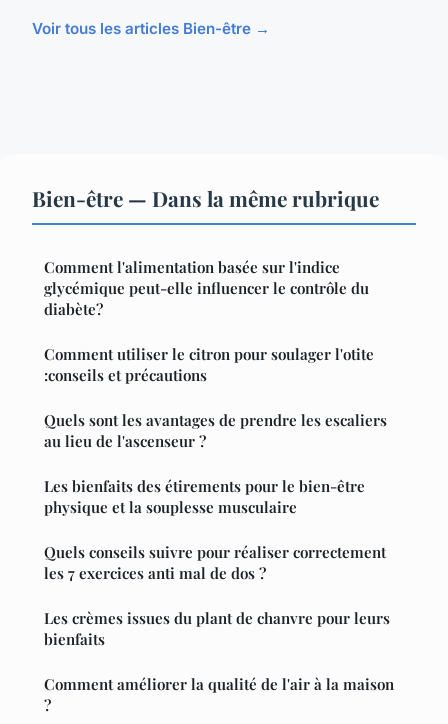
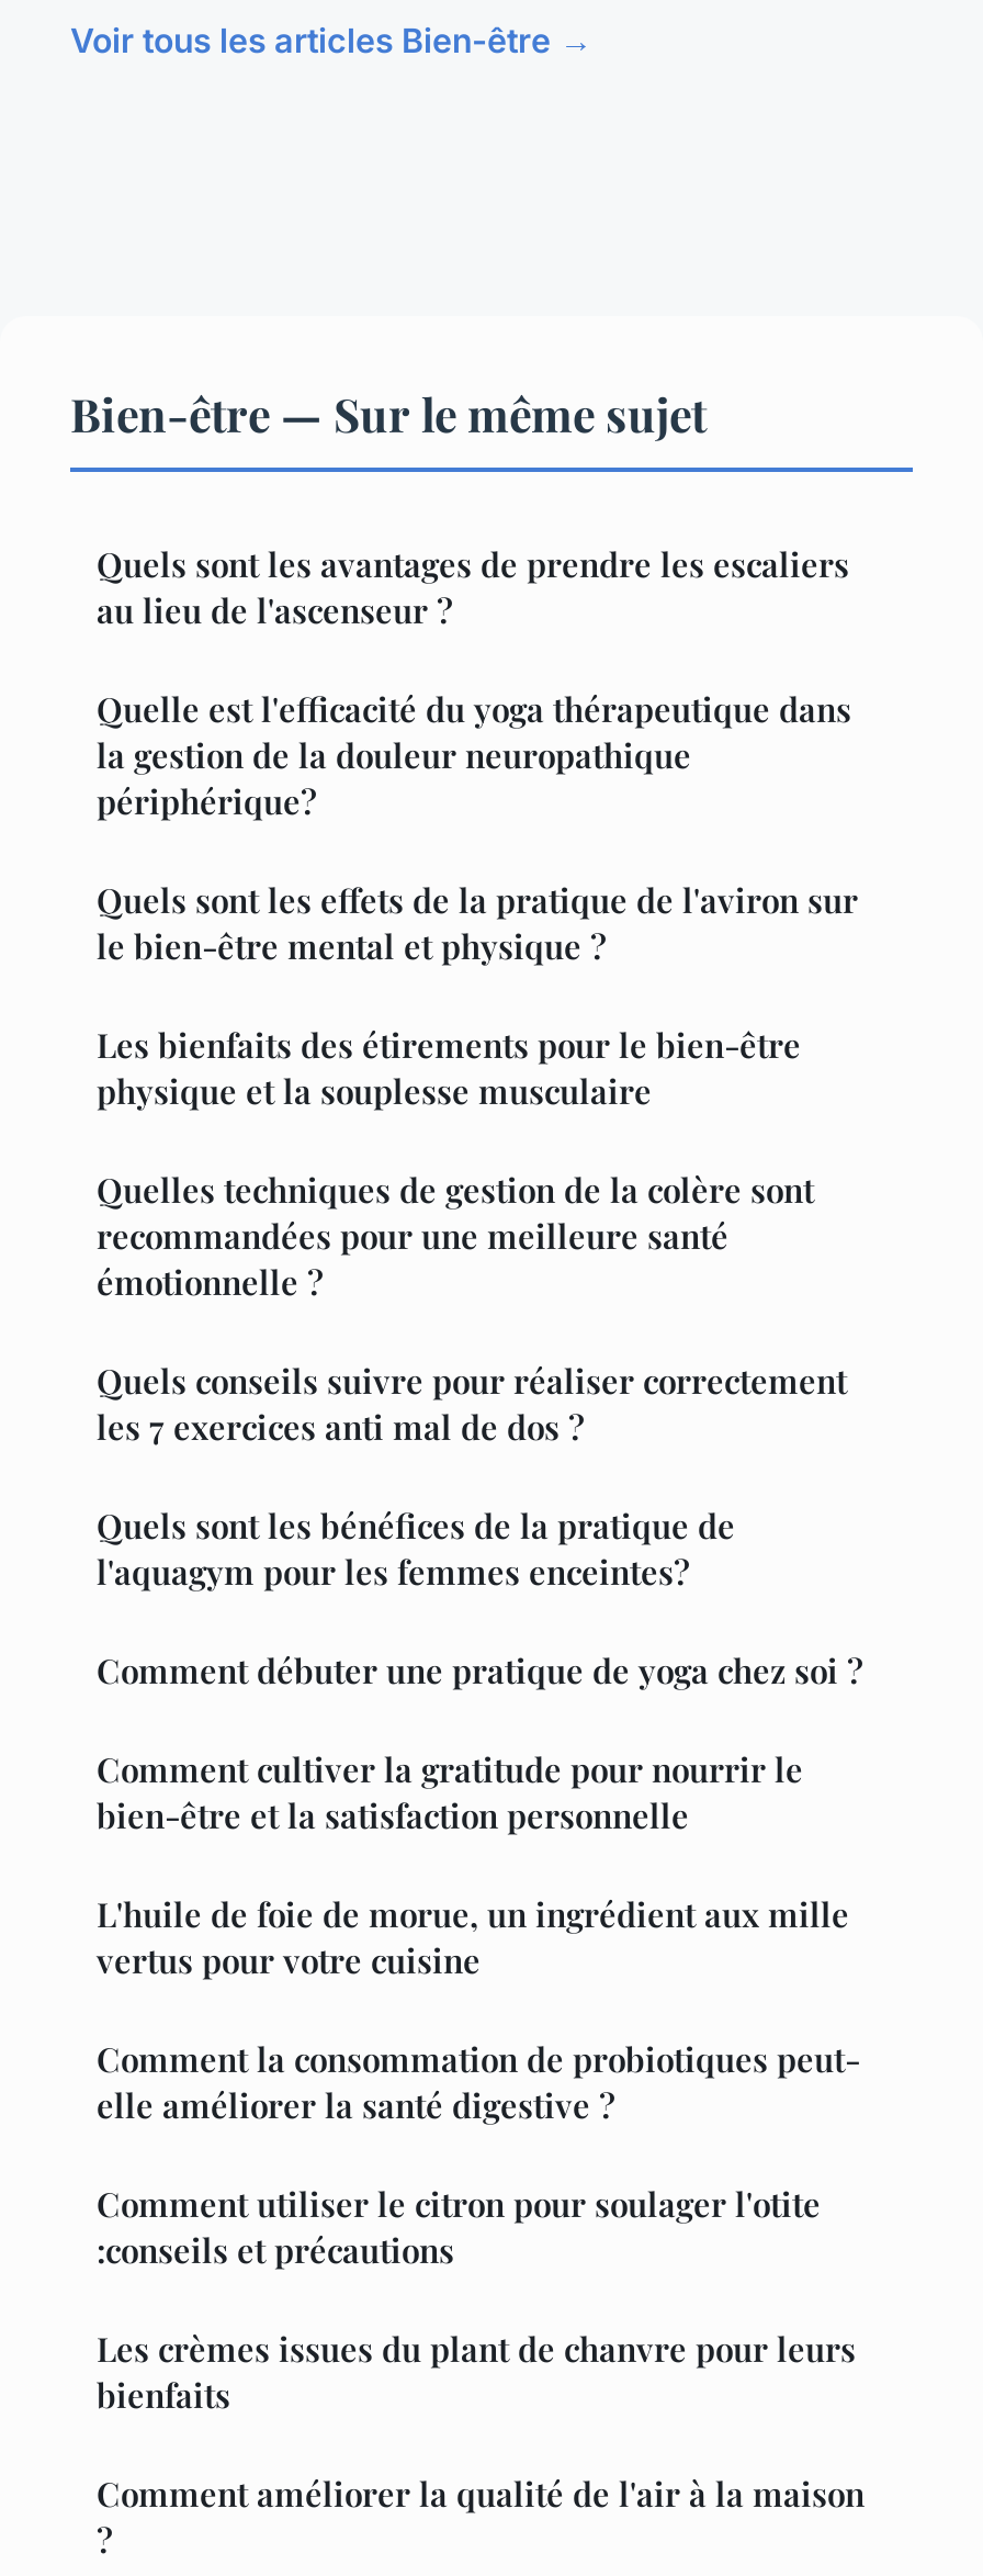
- Bien-être — Dans la même rubrique
- Comment l'alimentation basée sur l'indice
- glycémique peut-elle influencer le contrôle du
- diabète?
+ Bien-être — Sur le même sujet
+ Quelle est l'efficacité du yoga thérapeutique dans
+ la gestion de la douleur neuropathique
+ périphérique?
+ Quels sont les effets de la pratique de l'aviron sur
+ le bien-être mental et physique ?
+ Quelles techniques de gestion de la colère sont
+ recommandées pour une meilleure santé
+ émotionnelle ?
+ Quels sont les bénéfices de la pratique de
+ l'aquagym pour les femmes enceintes?
+ Comment débuter une pratique de yoga chez soi ?
+ Comment cultiver la gratitude pour nourrir le
+ bien-être et la satisfaction personnelle
+ L'huile de foie de morue, un ingrédient aux mille
+ vertus pour votre cuisine
+ Comment la consommation de probiotiques peut-
+ elle améliorer la santé digestive ?

moved down: Comment utiliser le citron pour soulager l'otite | :conseils et précautions

moved up: Quels sont les avantages de prendre les escaliers | au lieu de l'ascenseur ? | Les bienfaits des étirements pour le bien-être | physique et la souplesse musculaire | Quels conseils suivre pour réaliser correctement | les 7 exercices anti mal de dos ?
